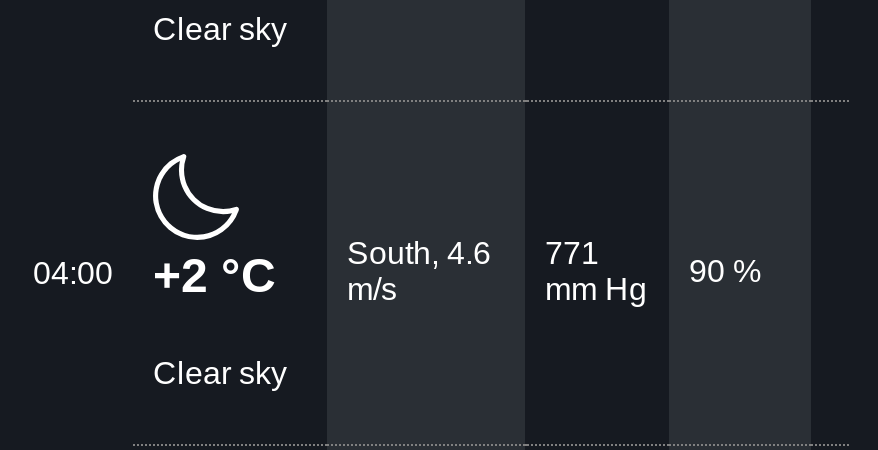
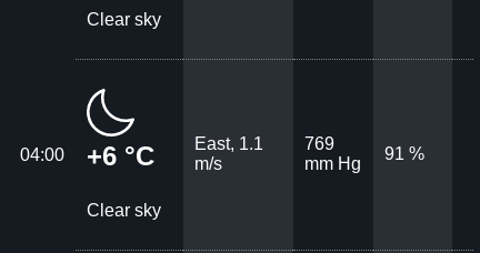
- South, 4.6
+ East, 1.1

- 771
+ 769

- 04:00 +2 °C
+ 04:00 +6 °C

- 90 %
+ 91 %
